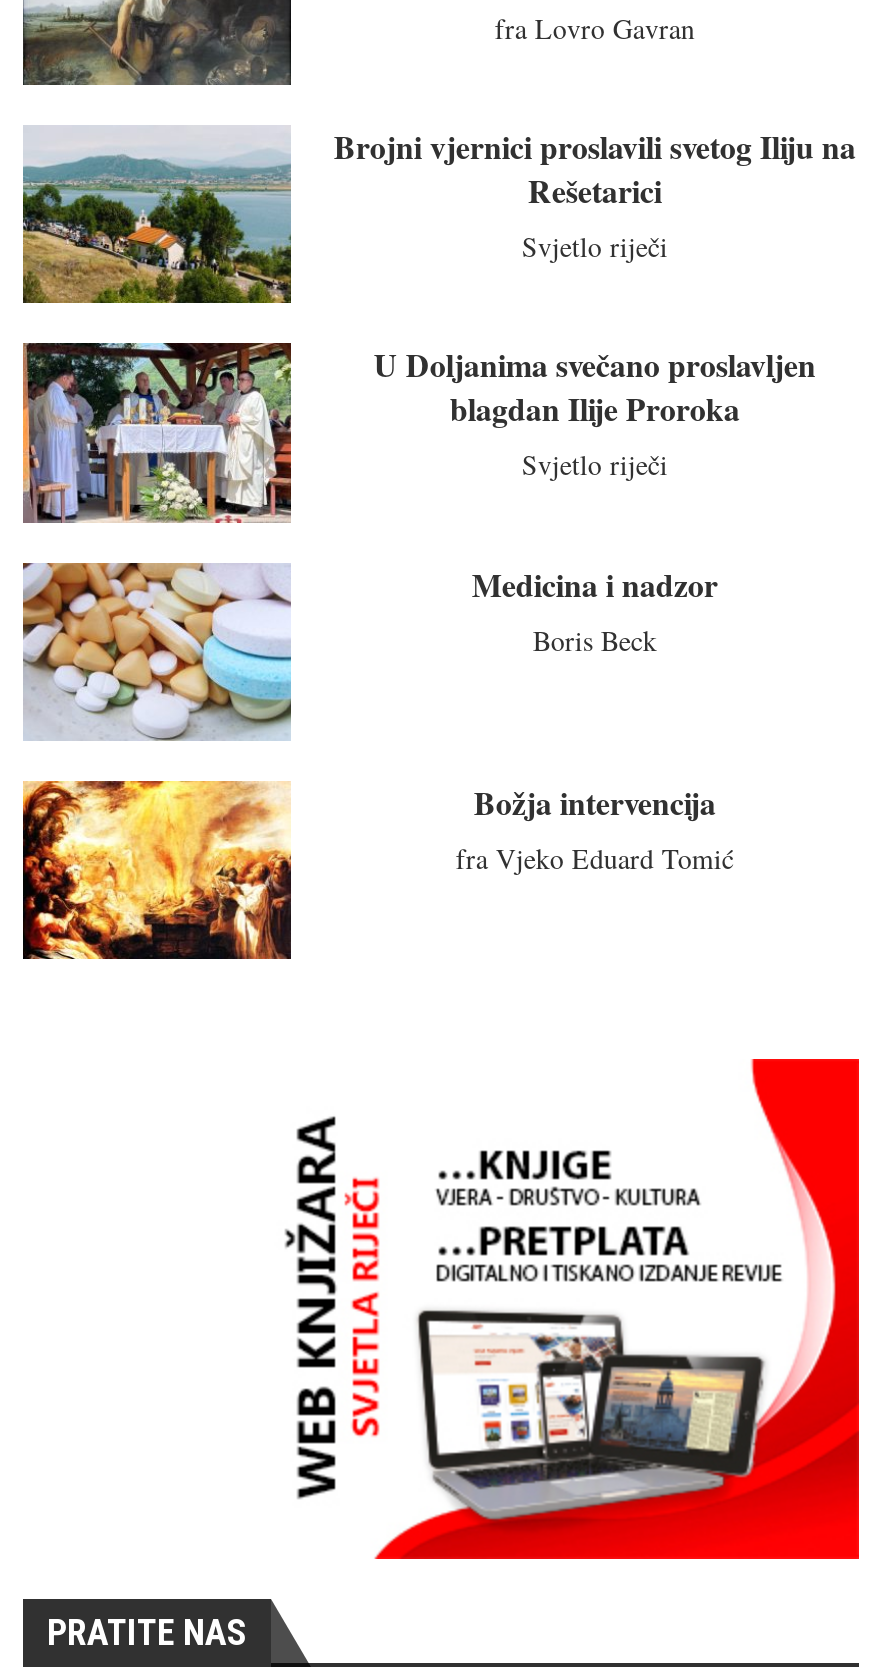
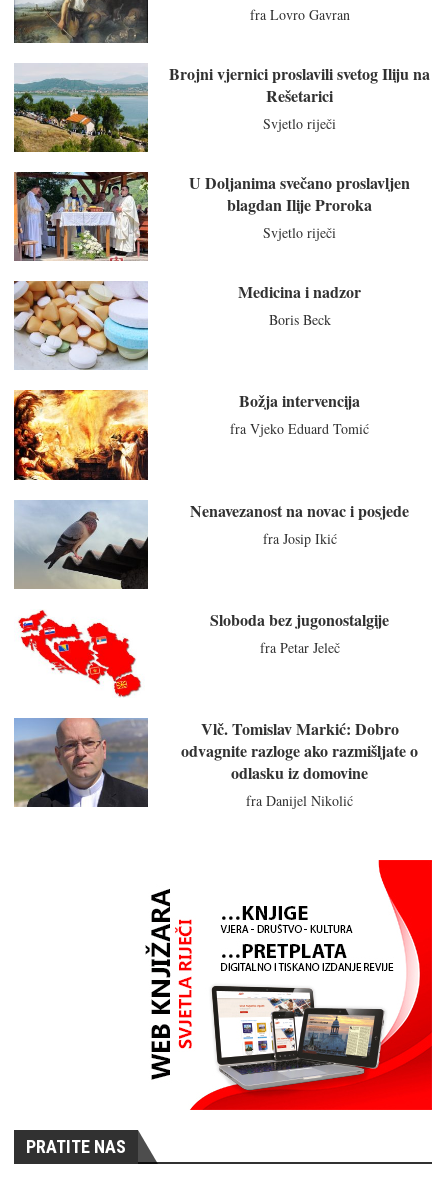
+ [image]
+ Vlč. Tomislav Markić: Dobro
+ odvagnite razloge ako razmišljate o
+ odlasku iz domovine
+ fra Danijel Nikolić

+ [image]

+ [image]

+ Nenavezanost na novac i posjede
+ fra Josip Ikić

+ Sloboda bez jugonostalgije
+ fra Petar Jeleč
